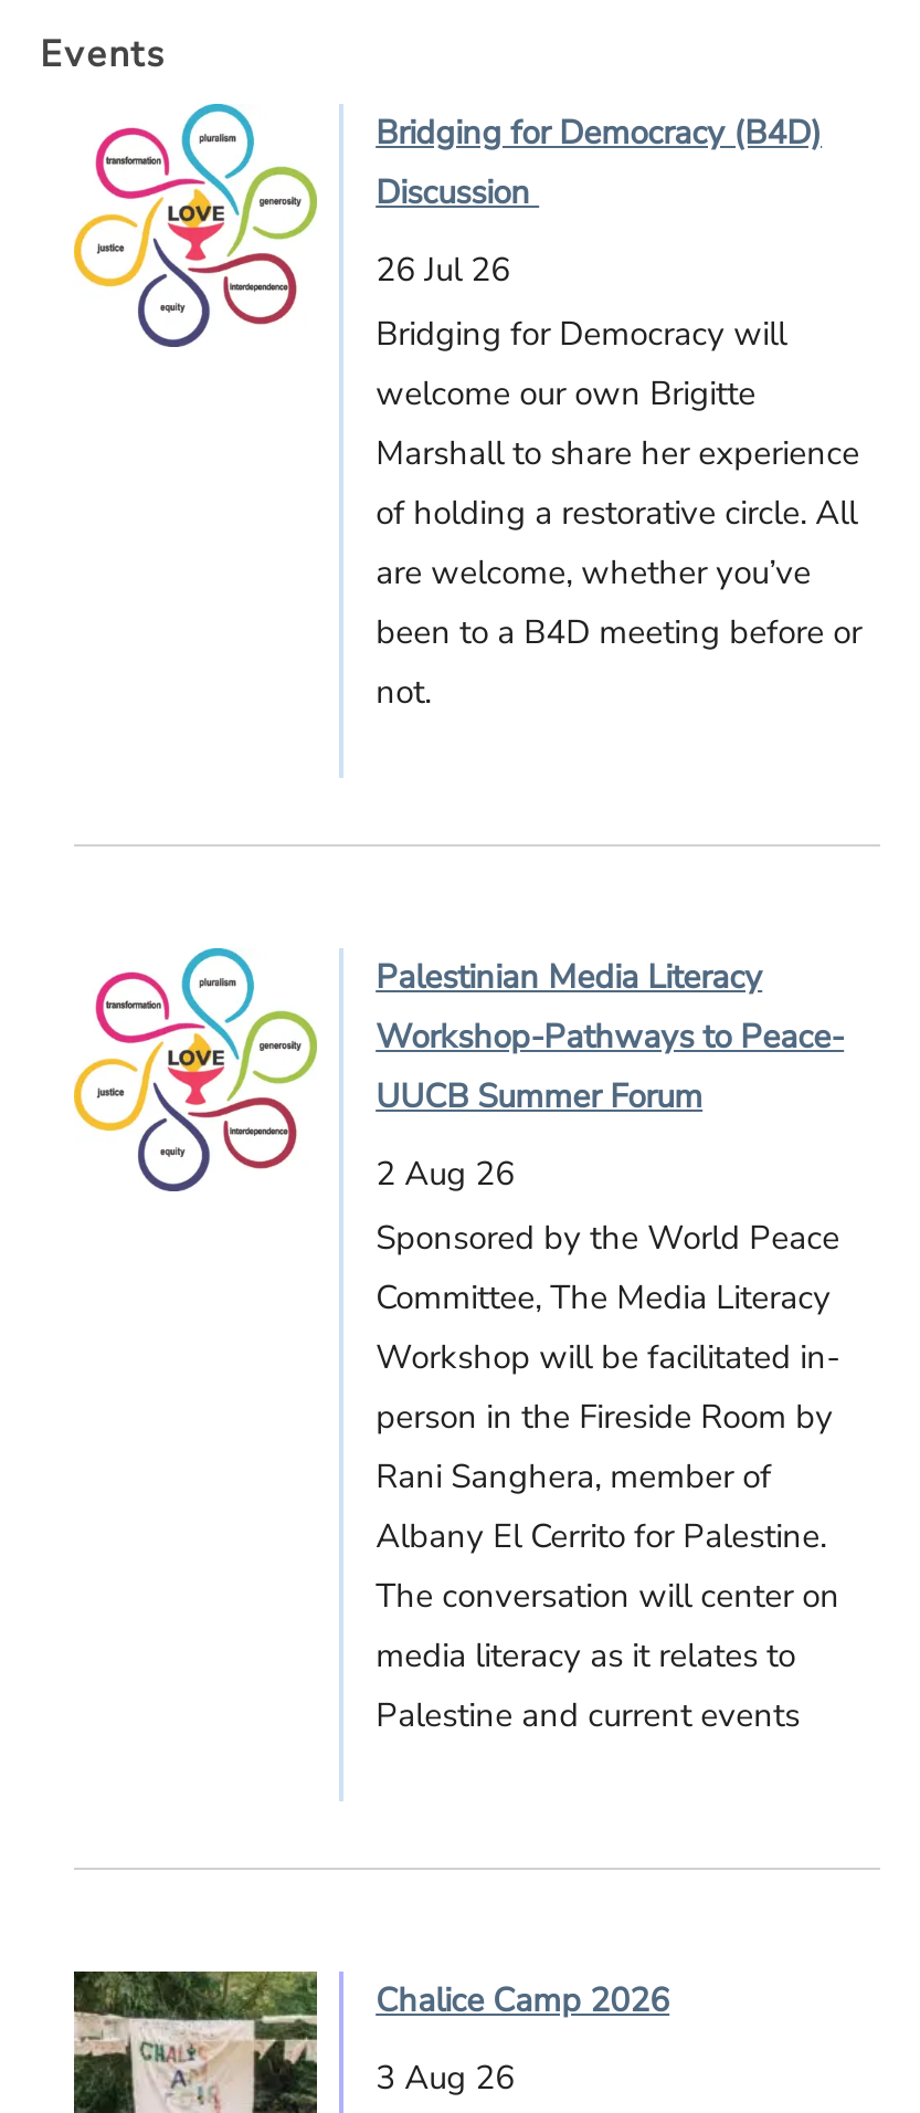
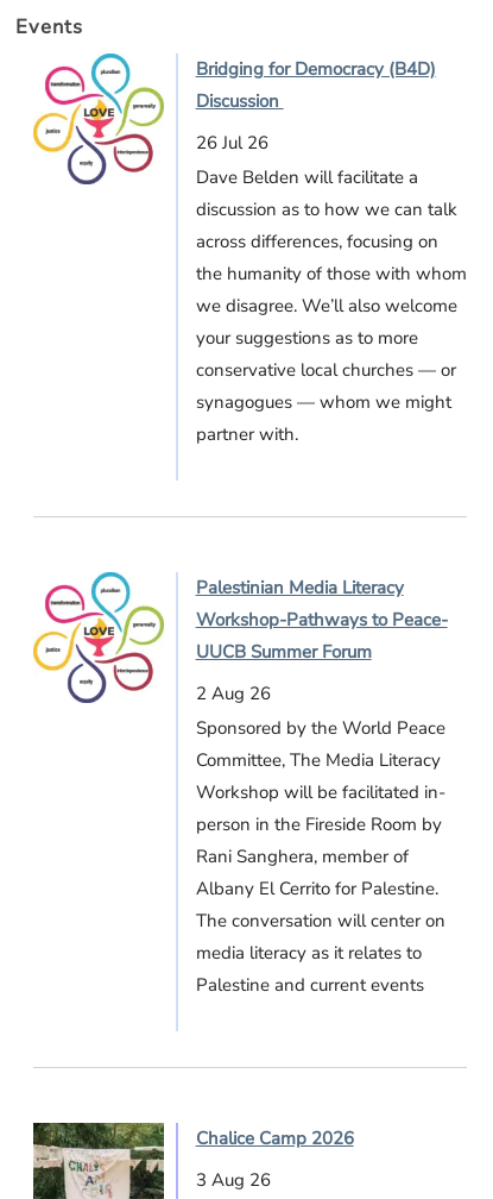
- Bridging for Democracy will
- welcome our own Brigitte
- Marshall to share her experience
- of holding a restorative circle. All
- are welcome, whether you’ve
- been to a B4D meeting before or
- not.
+ Dave Belden will facilitate a
+ discussion as to how we can talk
+ across differences, focusing on
+ the humanity of those with whom
+ we disagree. We’ll also welcome
+ your suggestions as to more
+ conservative local churches — or
+ synagogues — whom we might
+ partner with.
